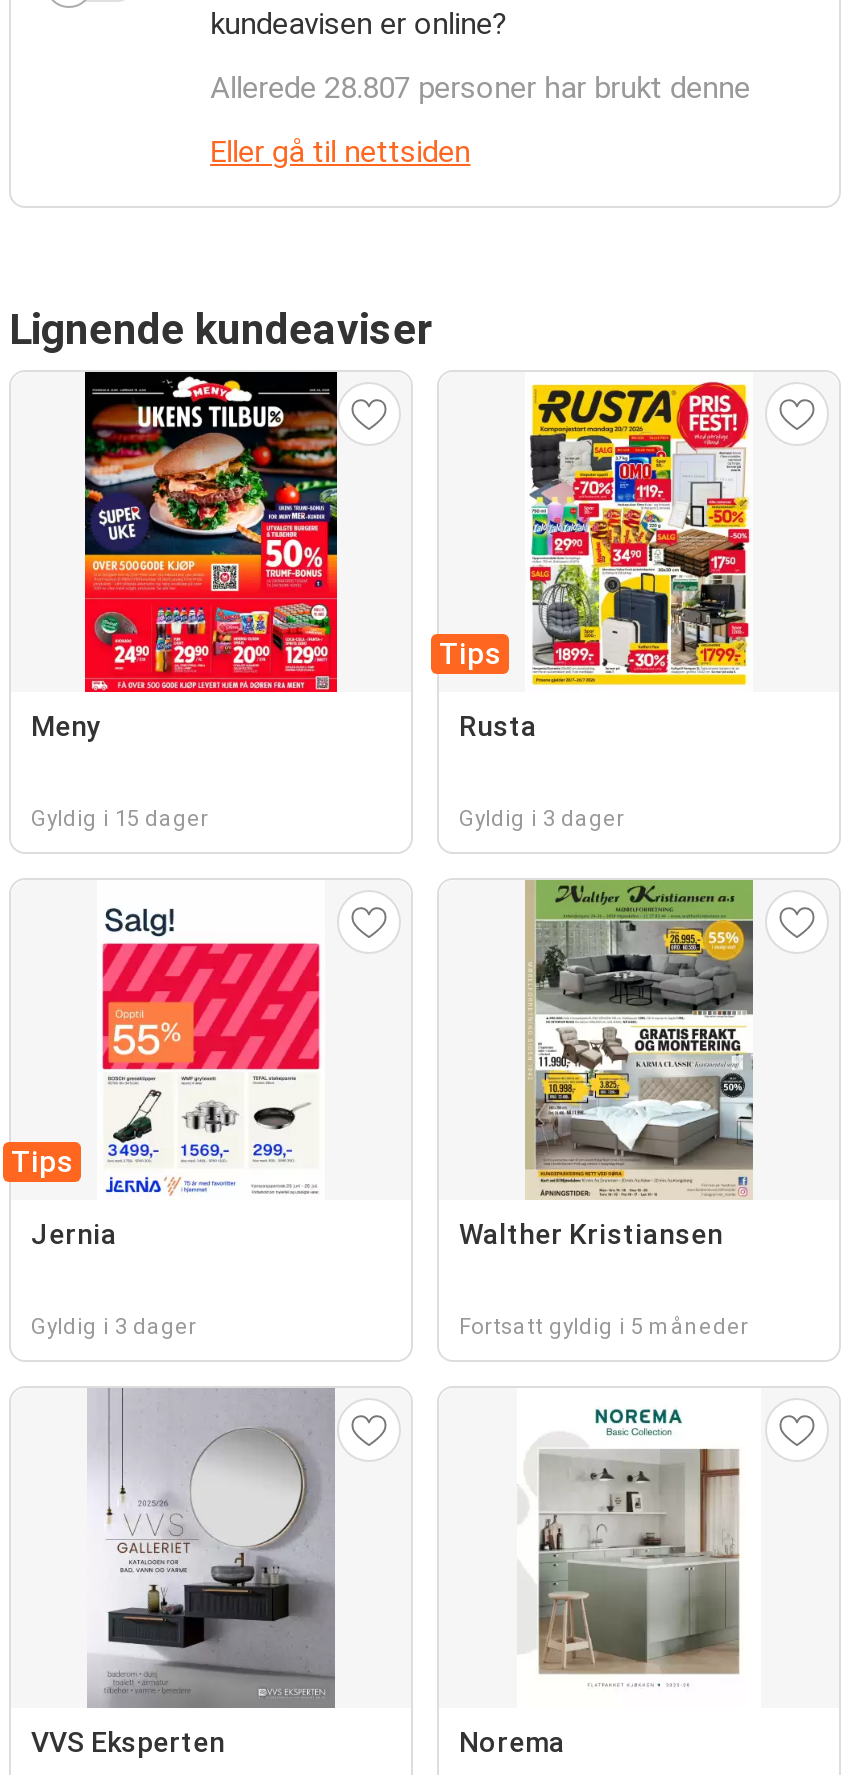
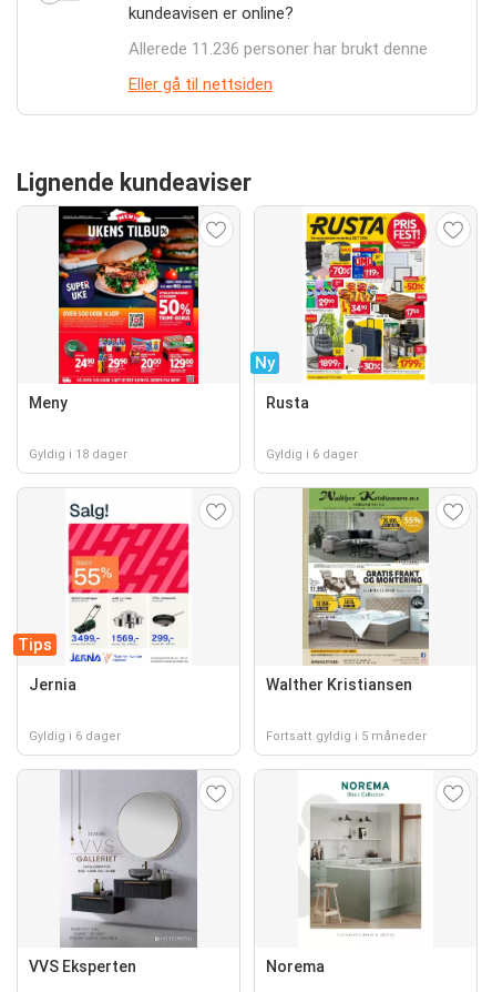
- Allerede 28.807 personer har brukt denne
+ Allerede 11.236 personer har brukt denne

- Tips
+ Ny

- Gyldig i 15 dager
+ Gyldig i 18 dager

- Gyldig i 3 dager
+ Gyldig i 6 dager

- Gyldig i 3 dager
+ Gyldig i 6 dager
